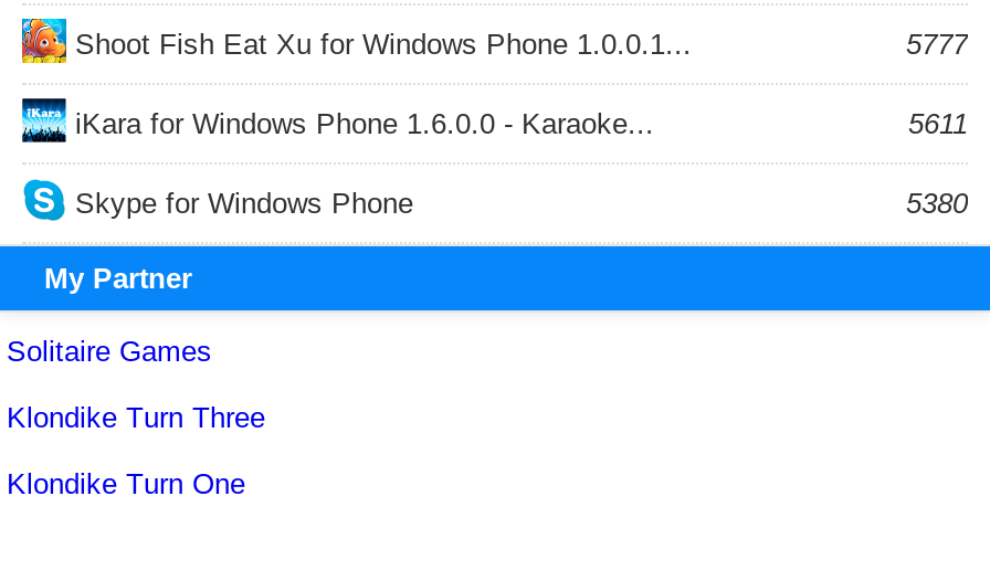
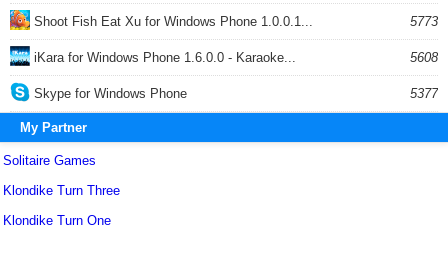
- 5777
+ 5773

- 5611
+ 5608

- 5380
+ 5377
